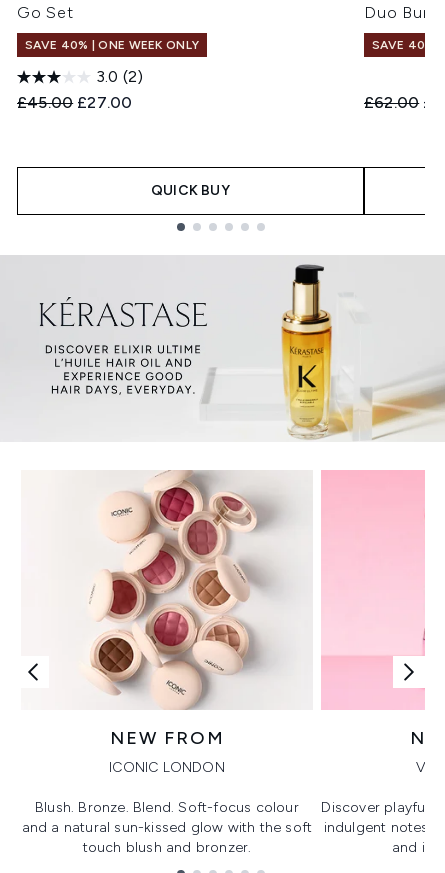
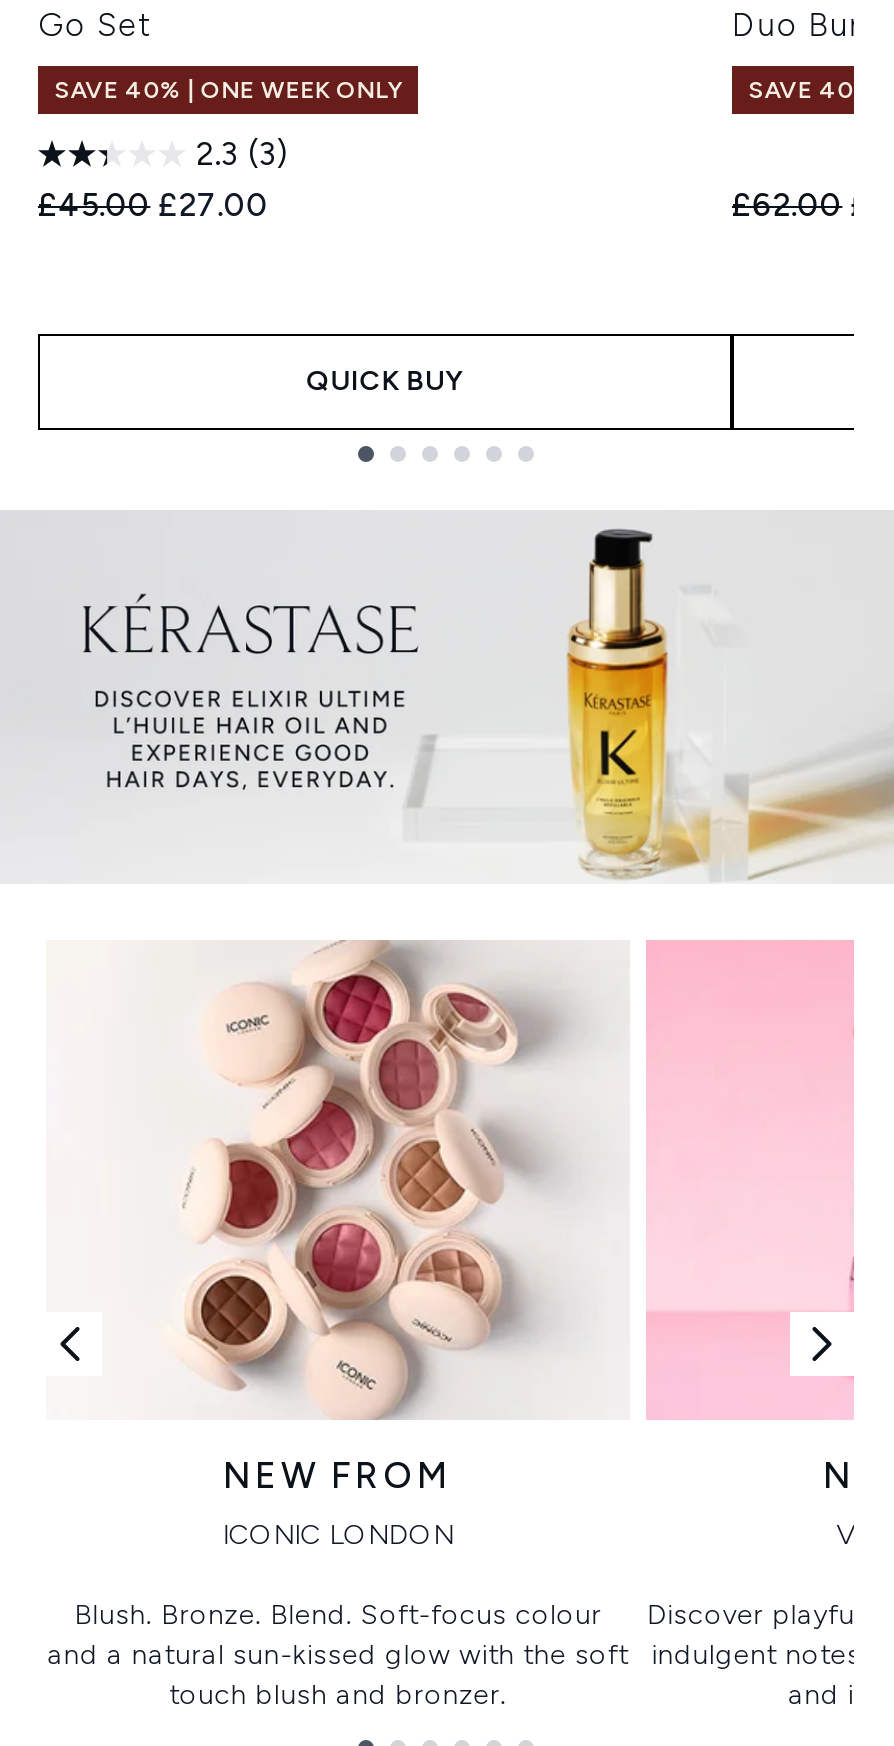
- 3.0 (2)
+ 2.3 (3)
